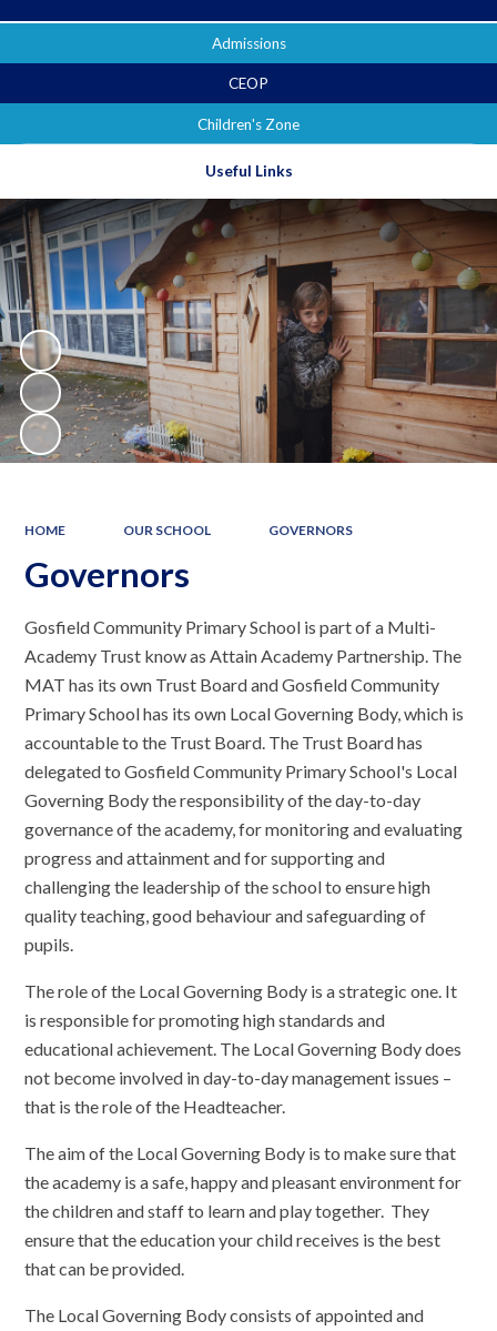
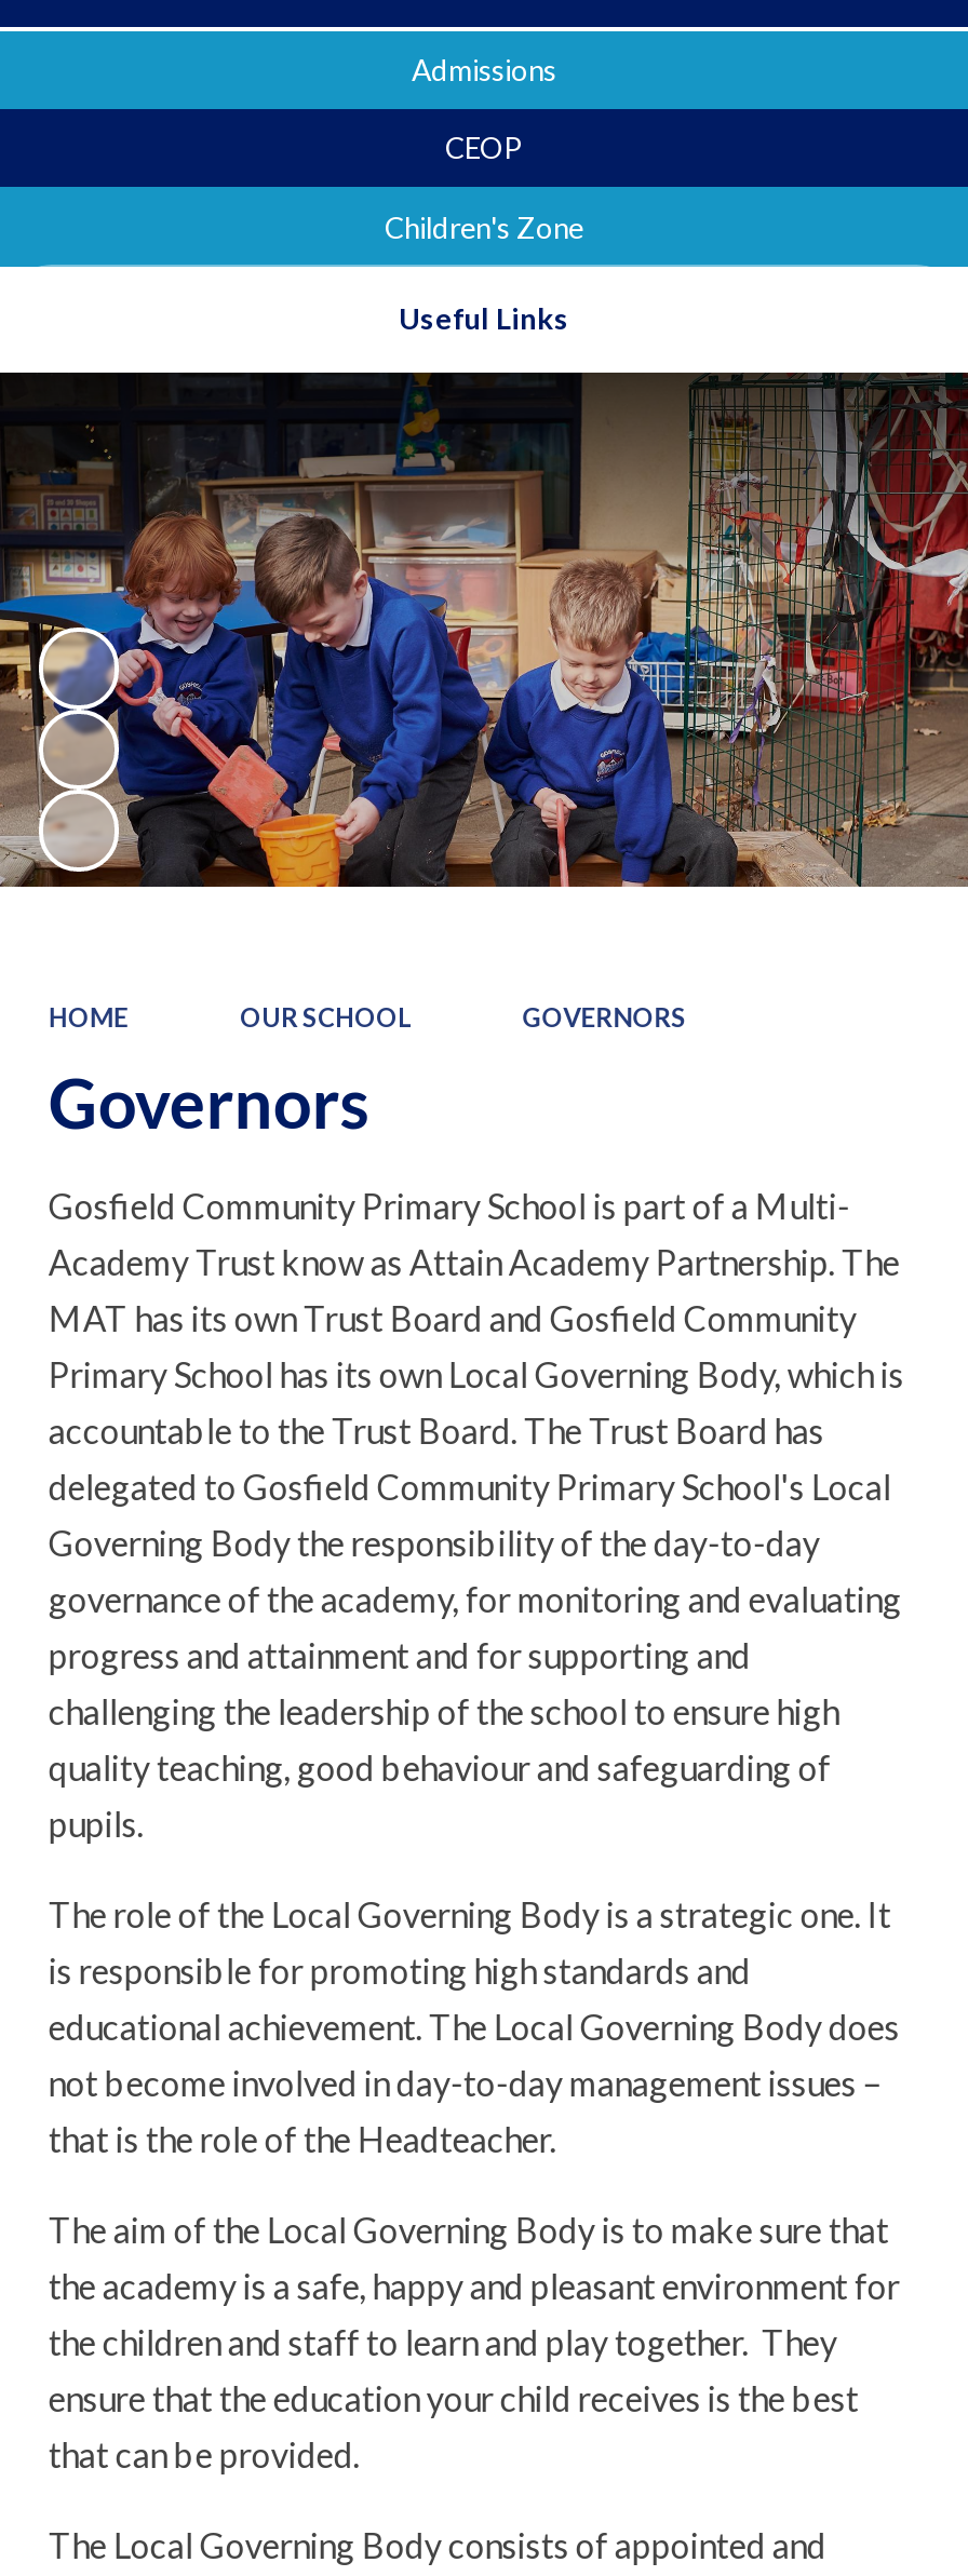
- [image]
+ [image]
